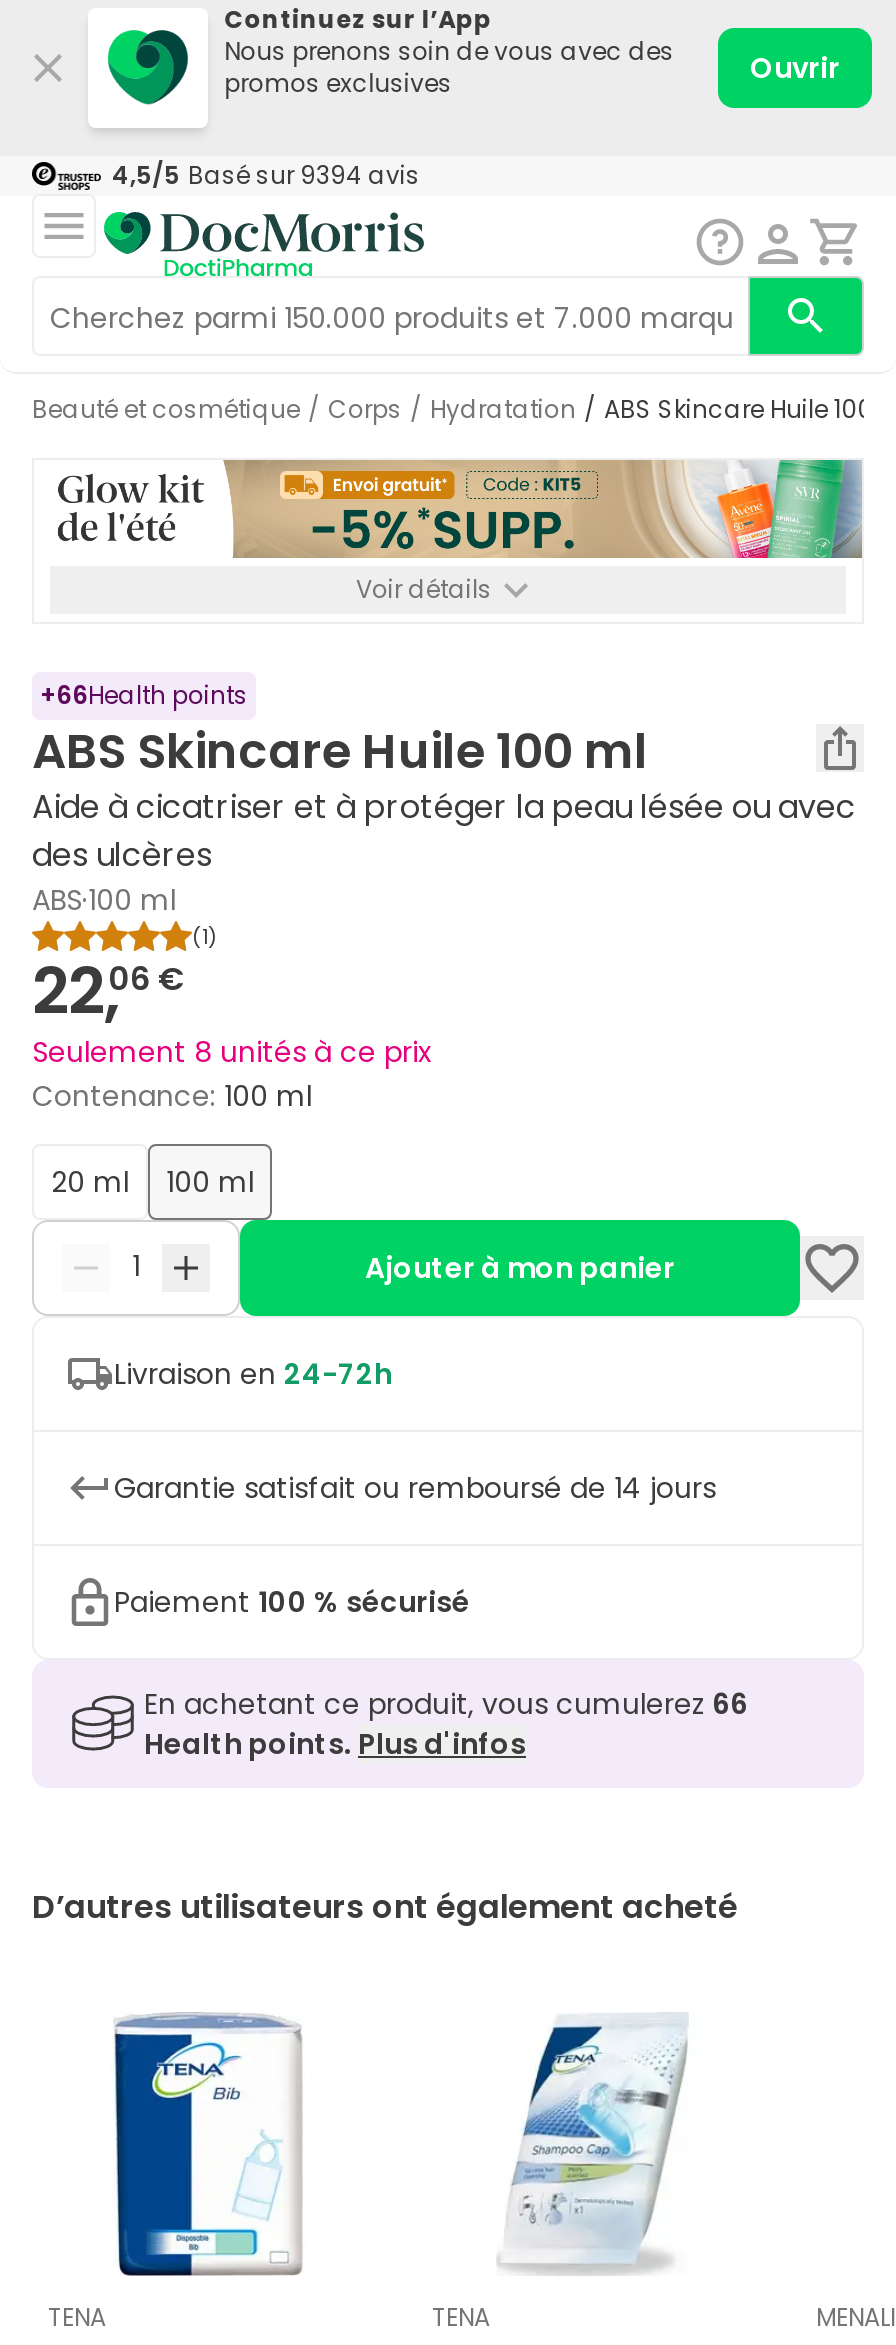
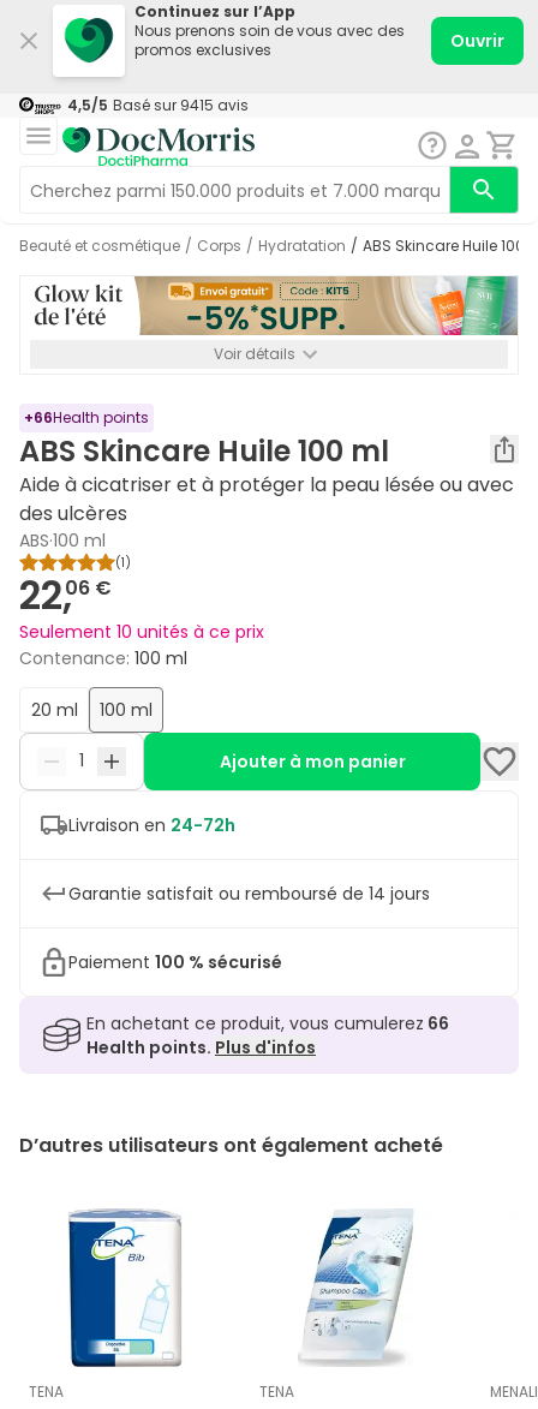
- 4,5/5 Basé sur 9394 avis
+ 4,5/5 Basé sur 9415 avis

- Seulement 8 unités à ce prix
+ Seulement 10 unités à ce prix
